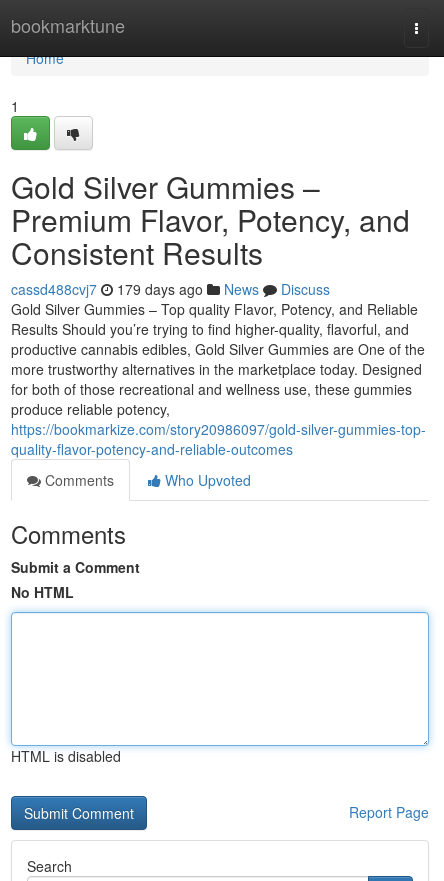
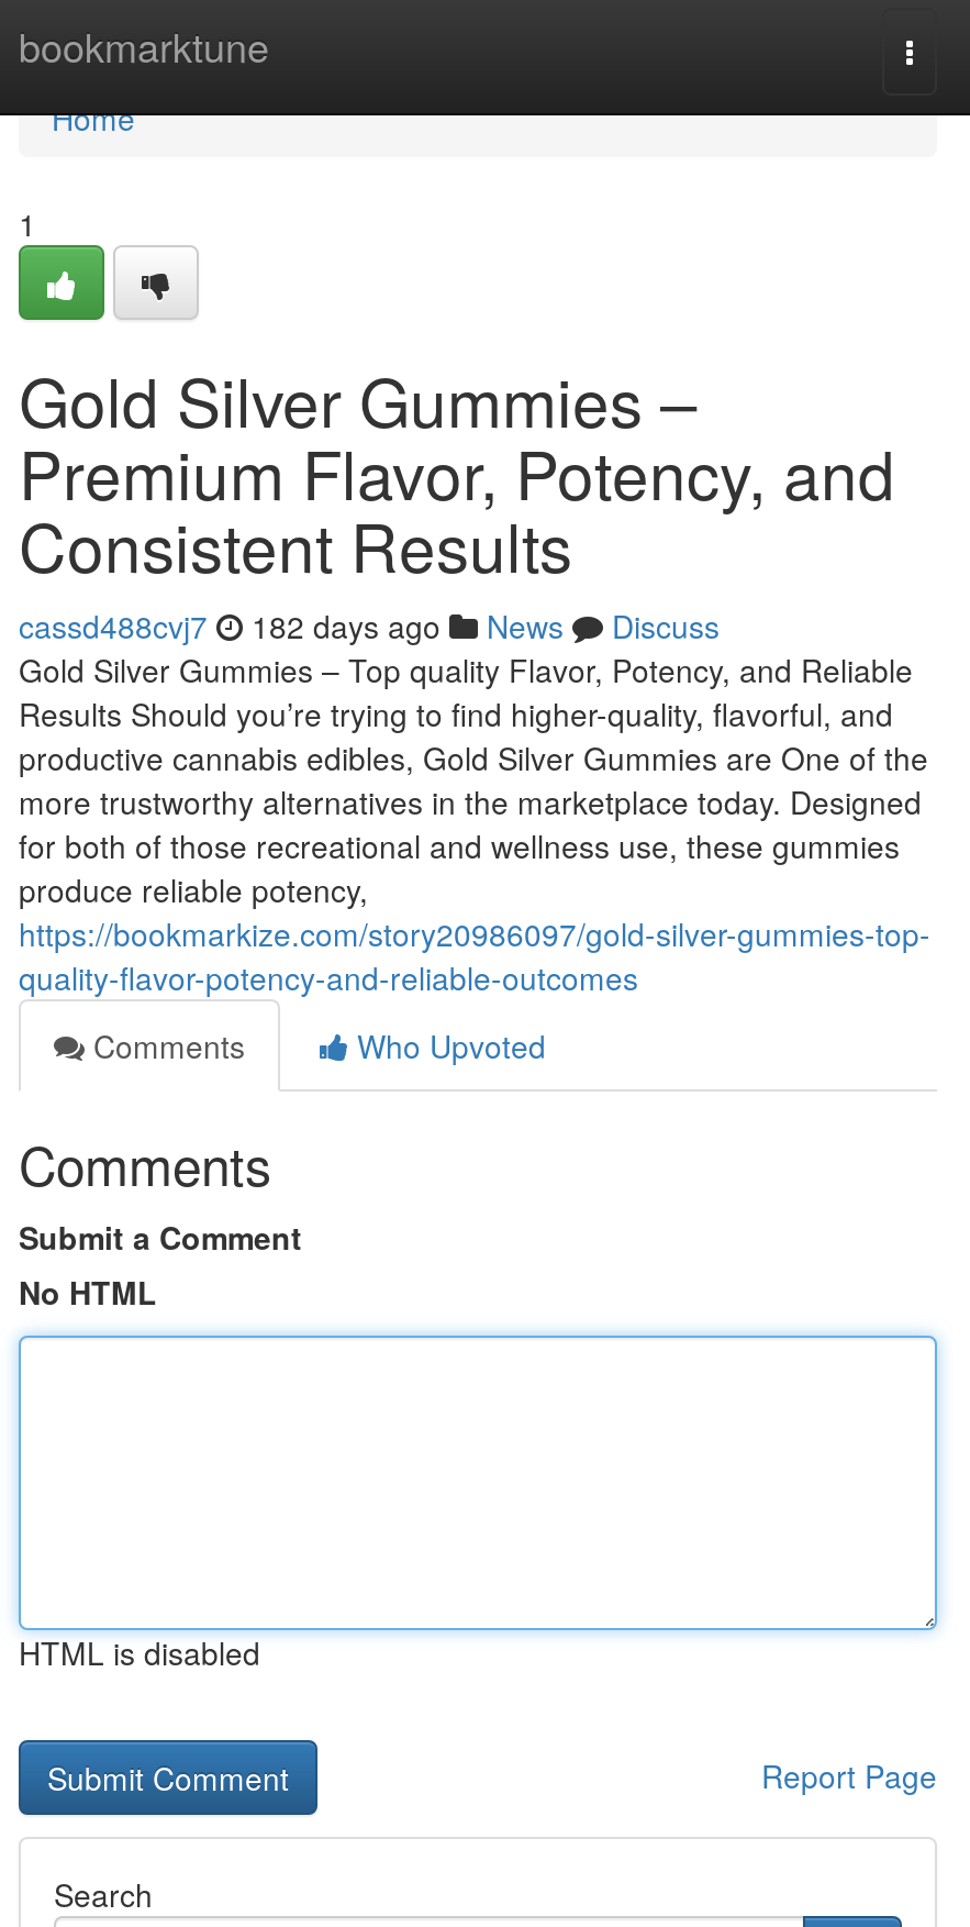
- cassd488cvj7 179 days ago News Discuss
+ cassd488cvj7 182 days ago News Discuss
